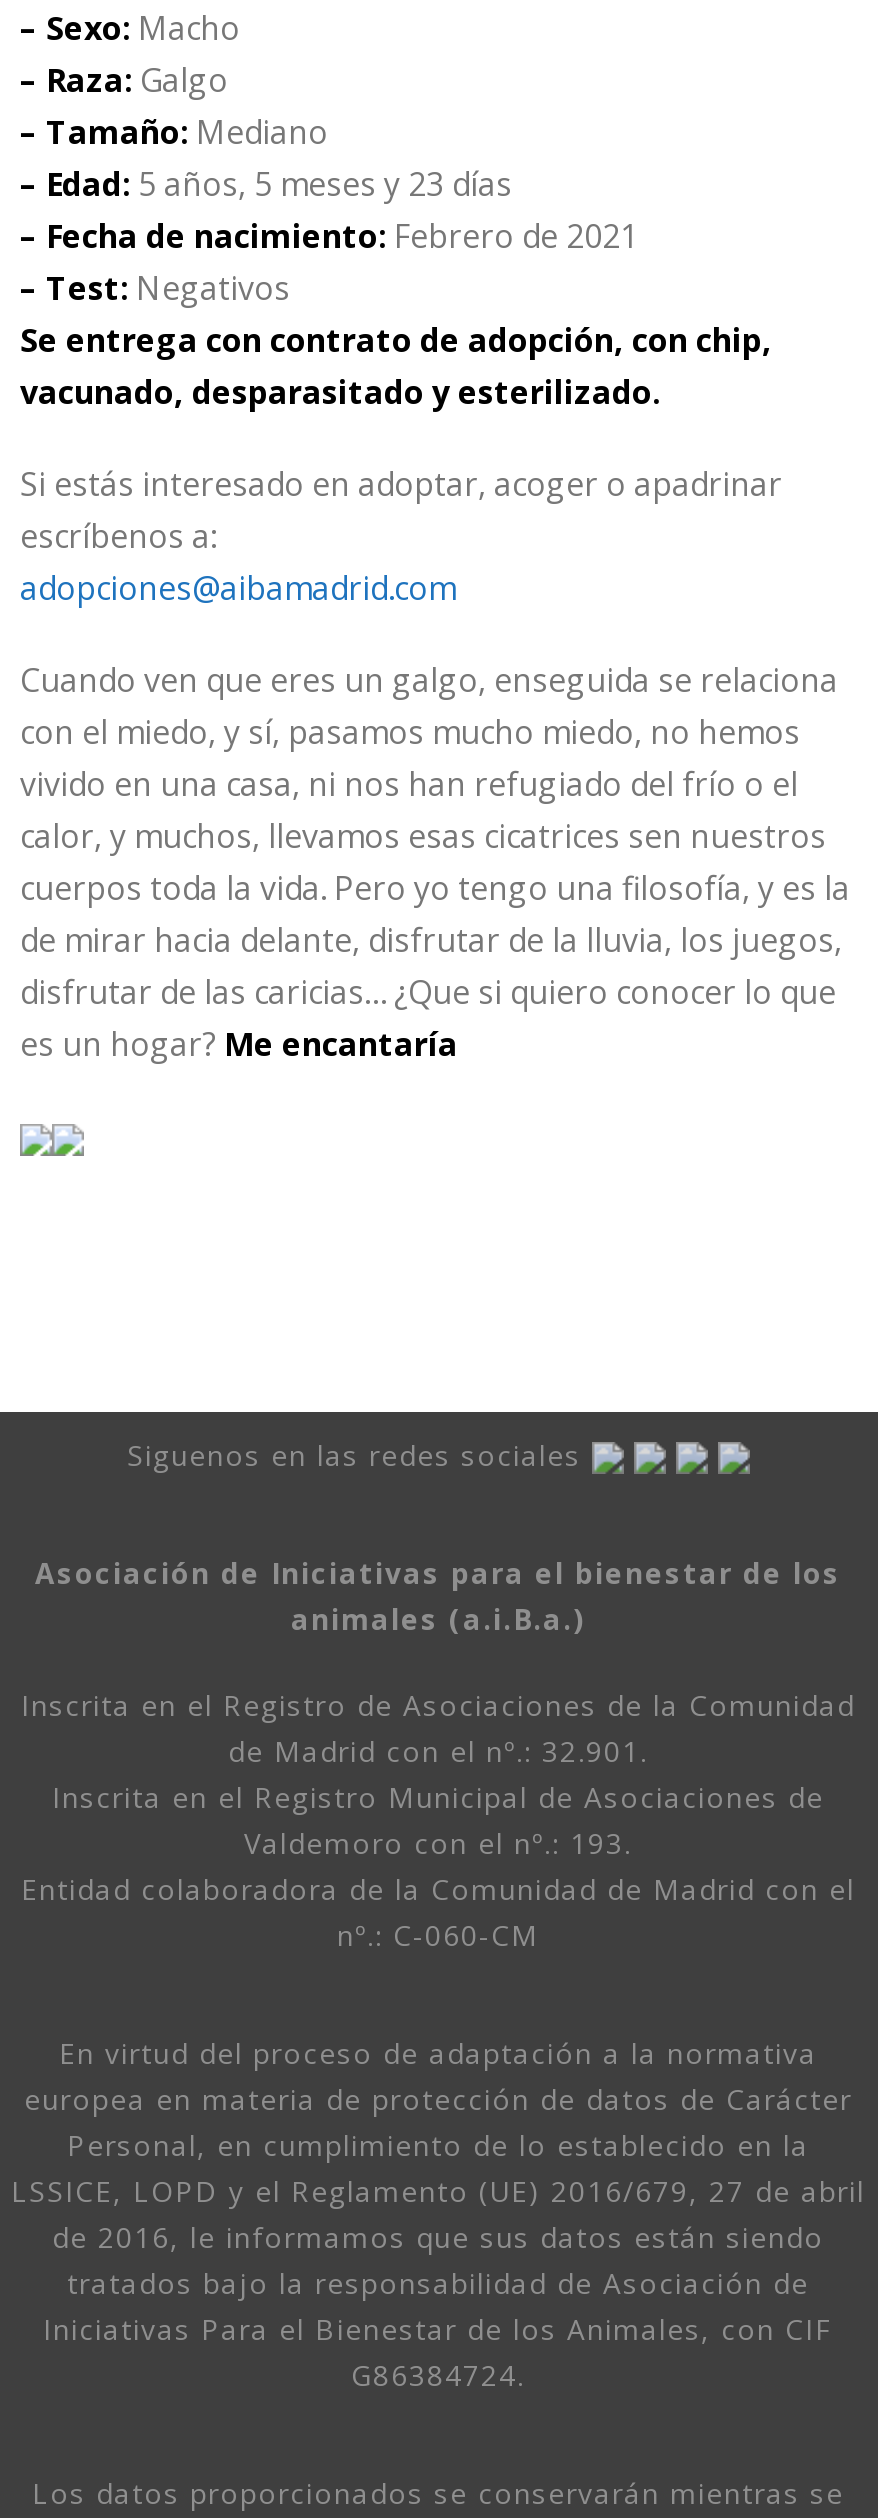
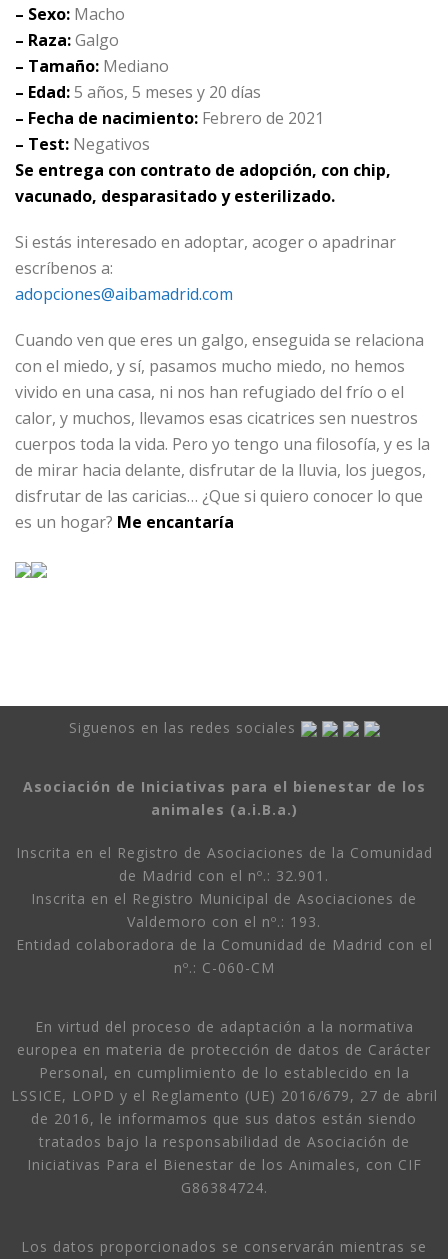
- – Edad: 5 años, 5 meses y 23 días
+ – Edad: 5 años, 5 meses y 20 días
